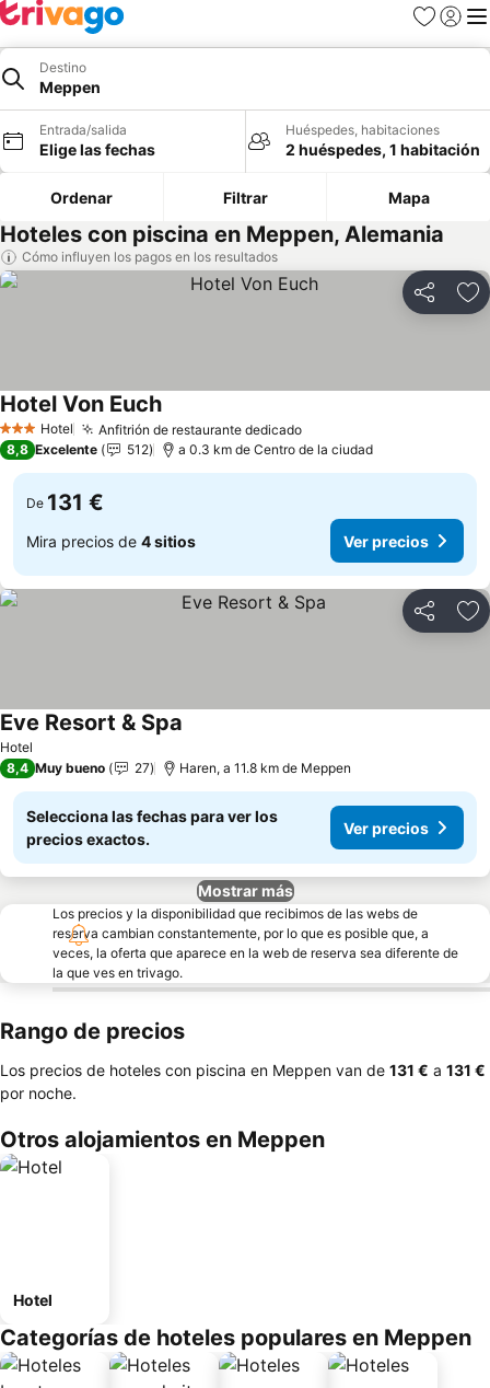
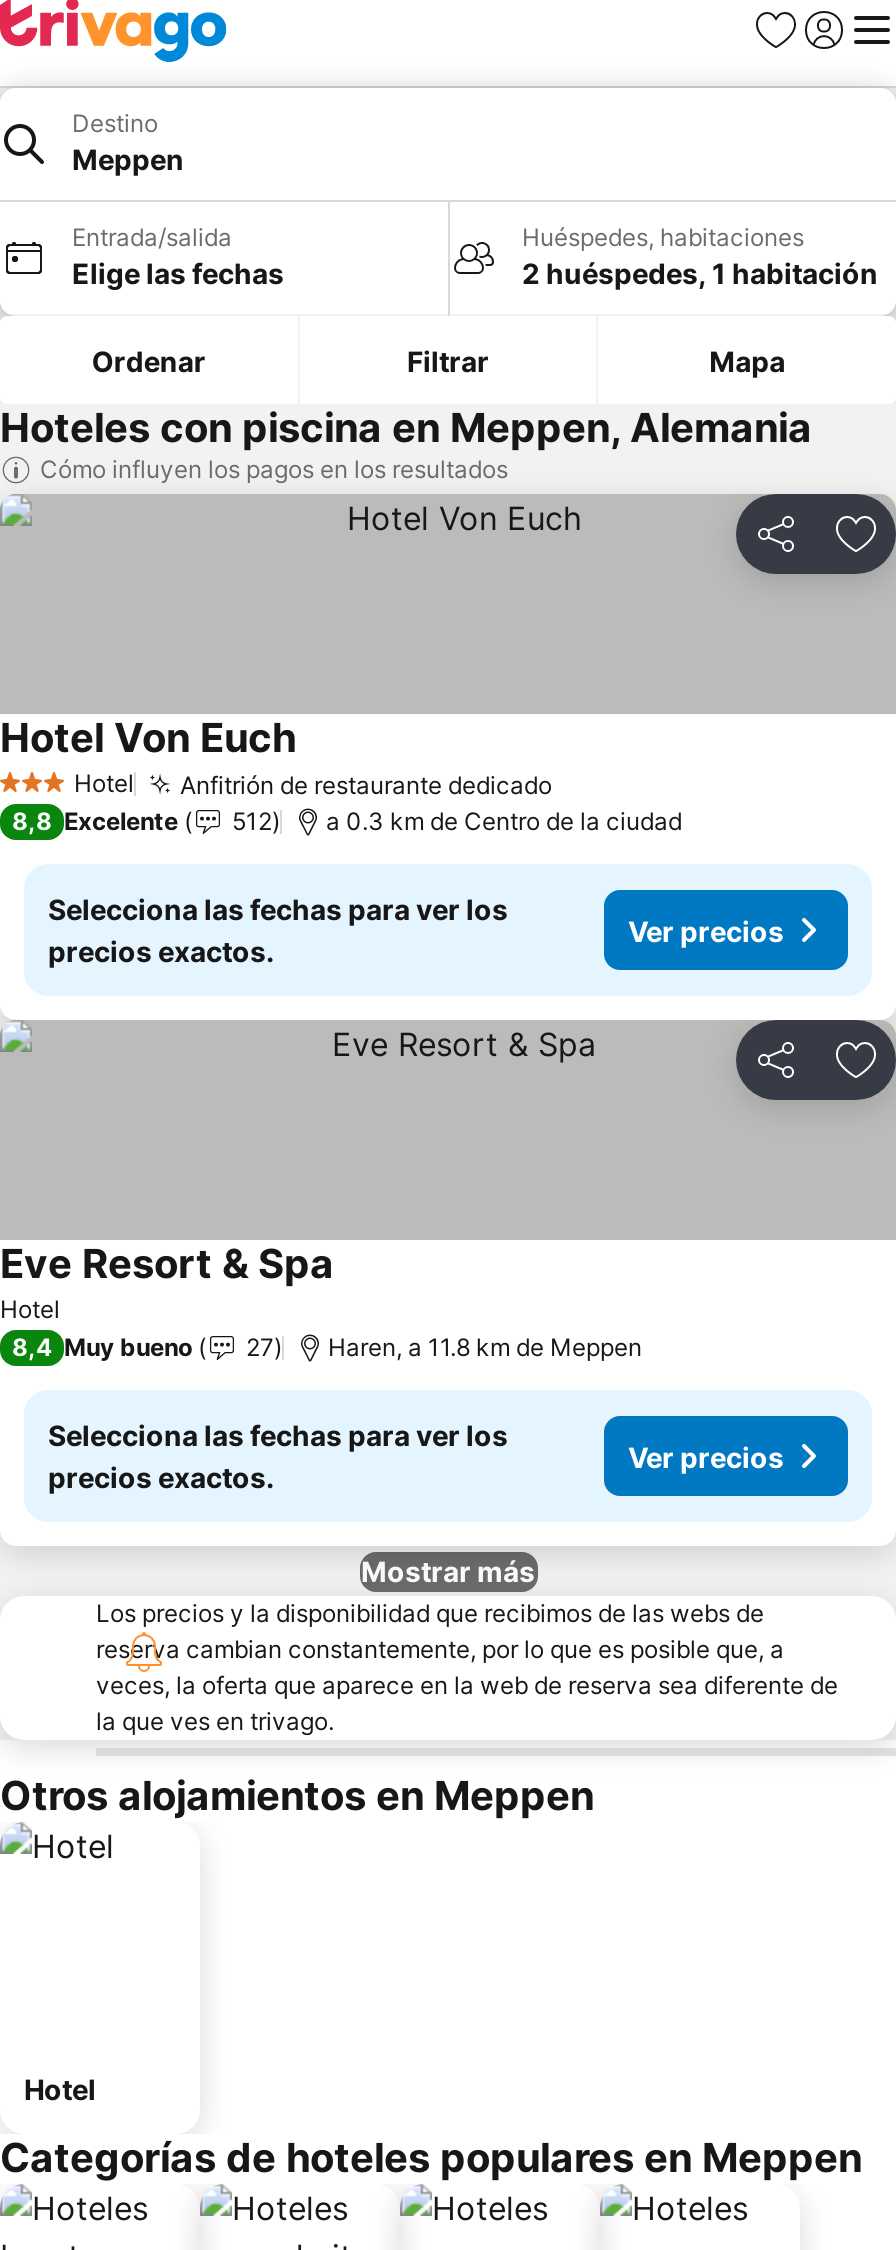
- De 131 €
- Mira precios de 4 sitios
+ Selecciona las fechas para ver los
+ precios exactos.

- Rango de precios
- Los precios de hoteles con piscina en Meppen van de 131 €a 131 €
- por noche.
